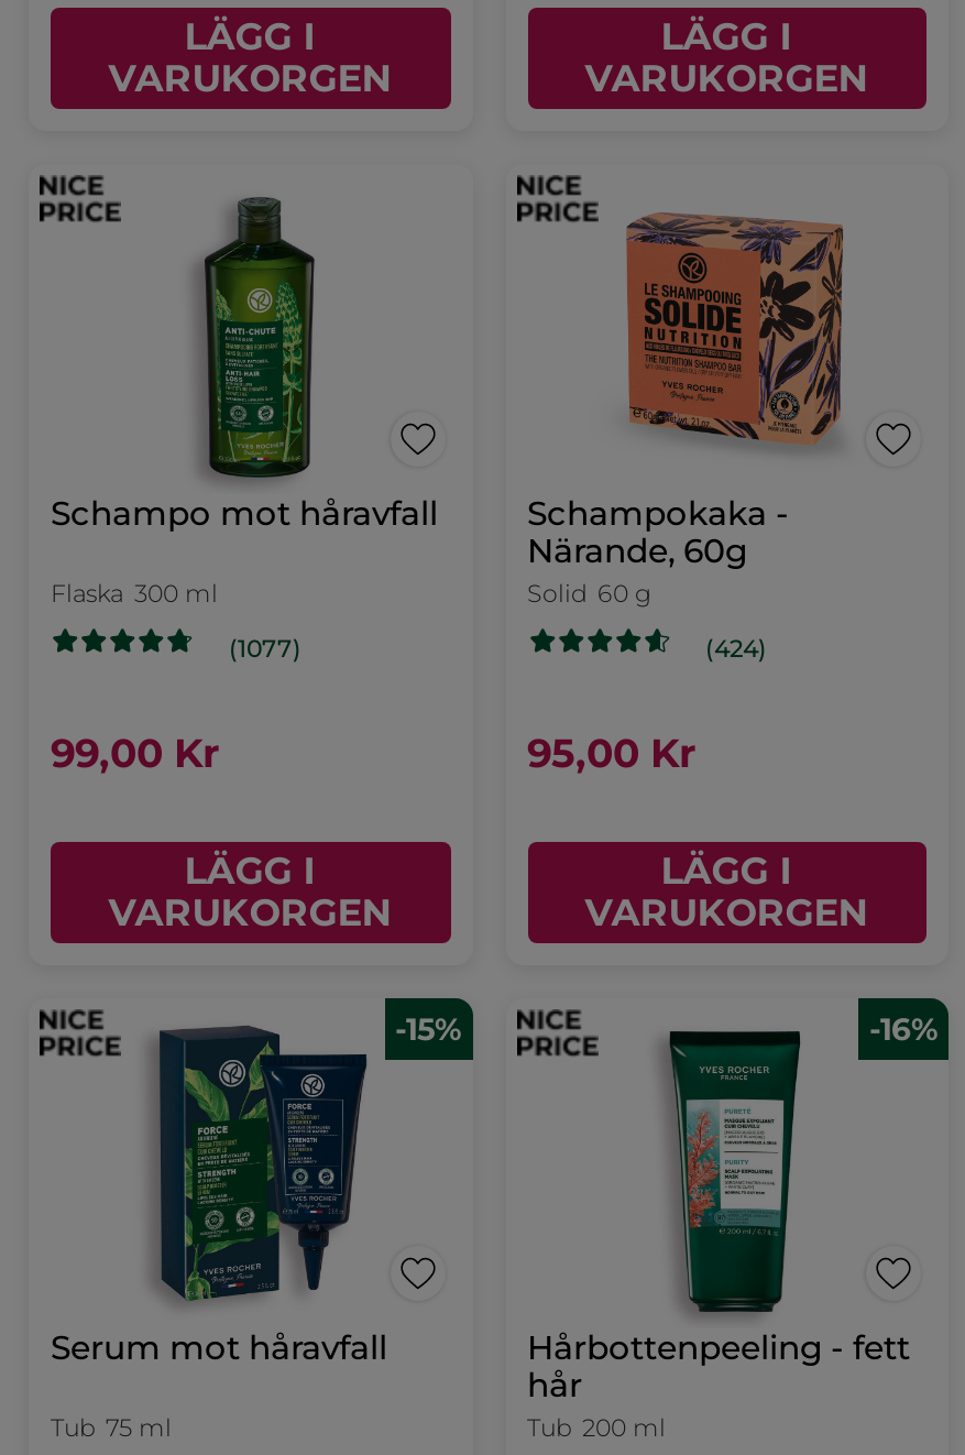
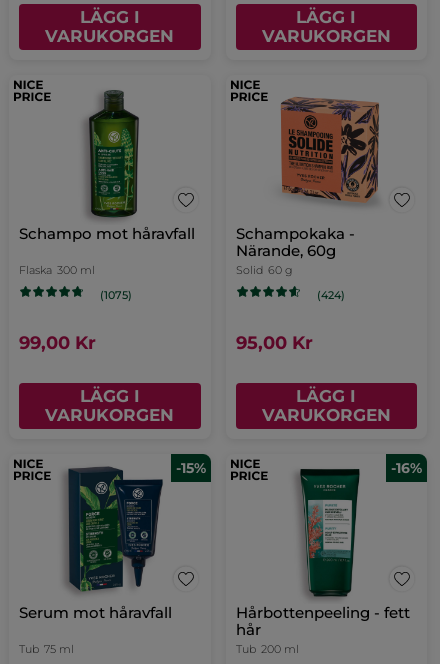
- (1077)
+ (1075)
